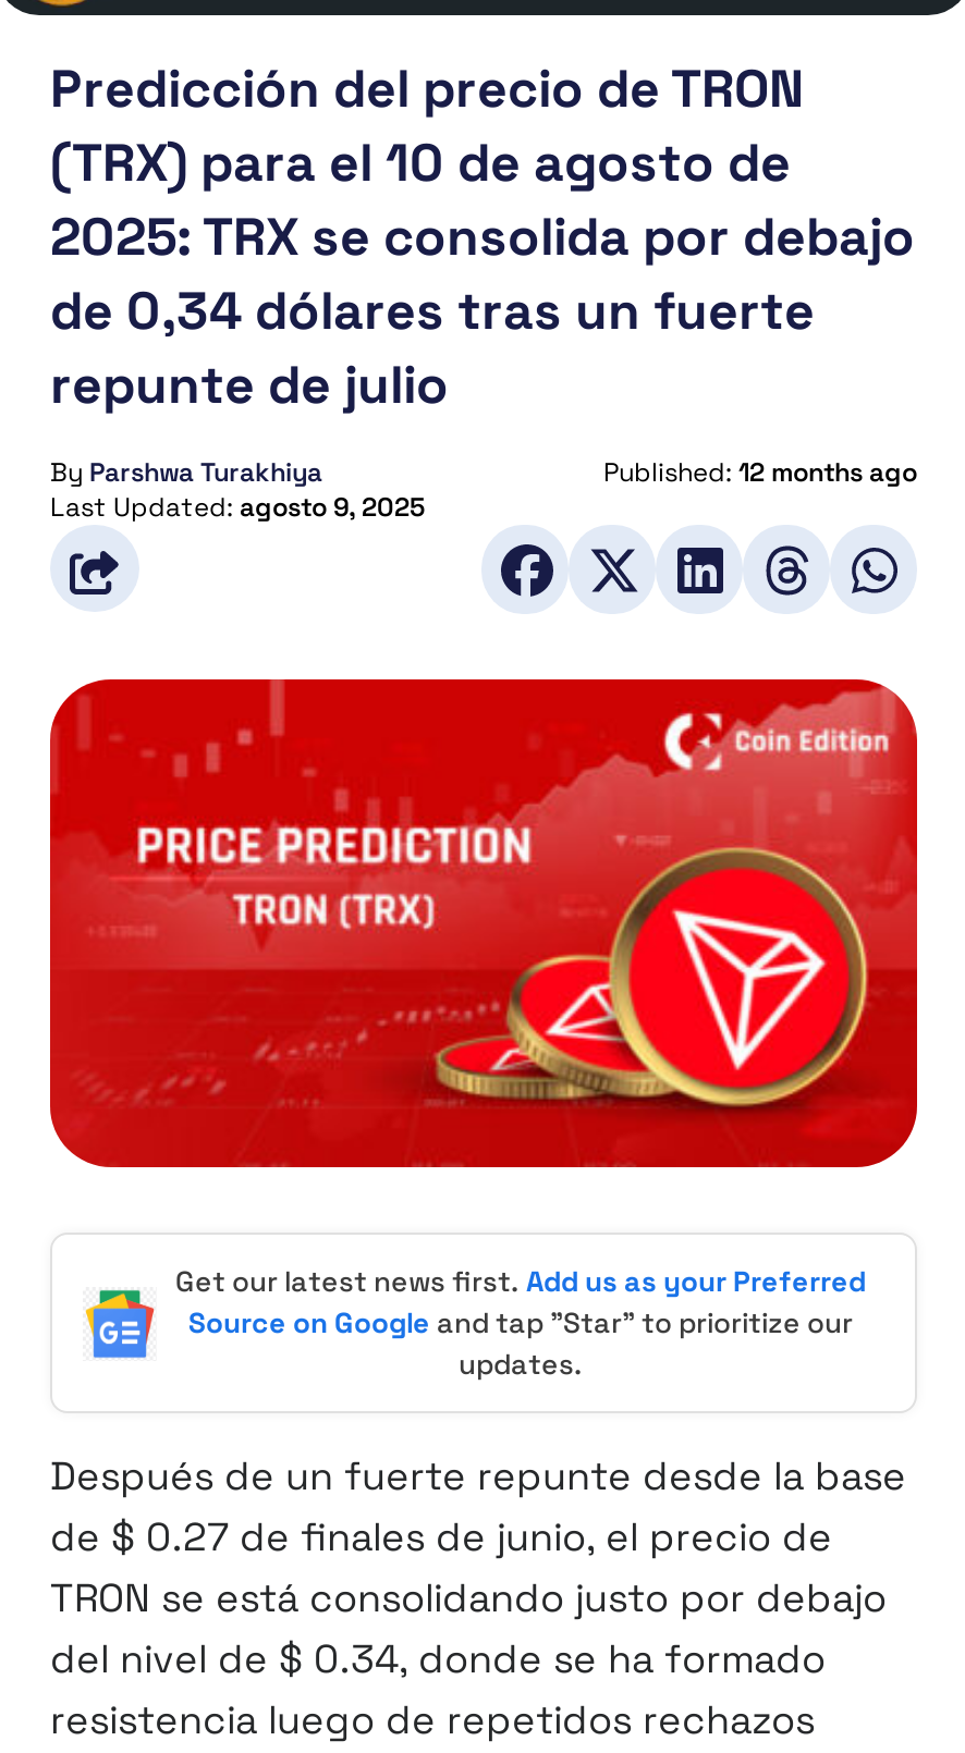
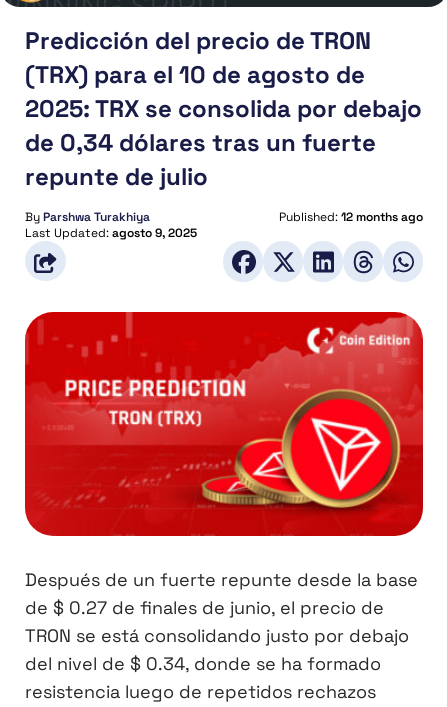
- [image]
- Get our latest news first. Add us as your Preferred
- Source on Google and tap "Star" to prioritize our
- updates.
